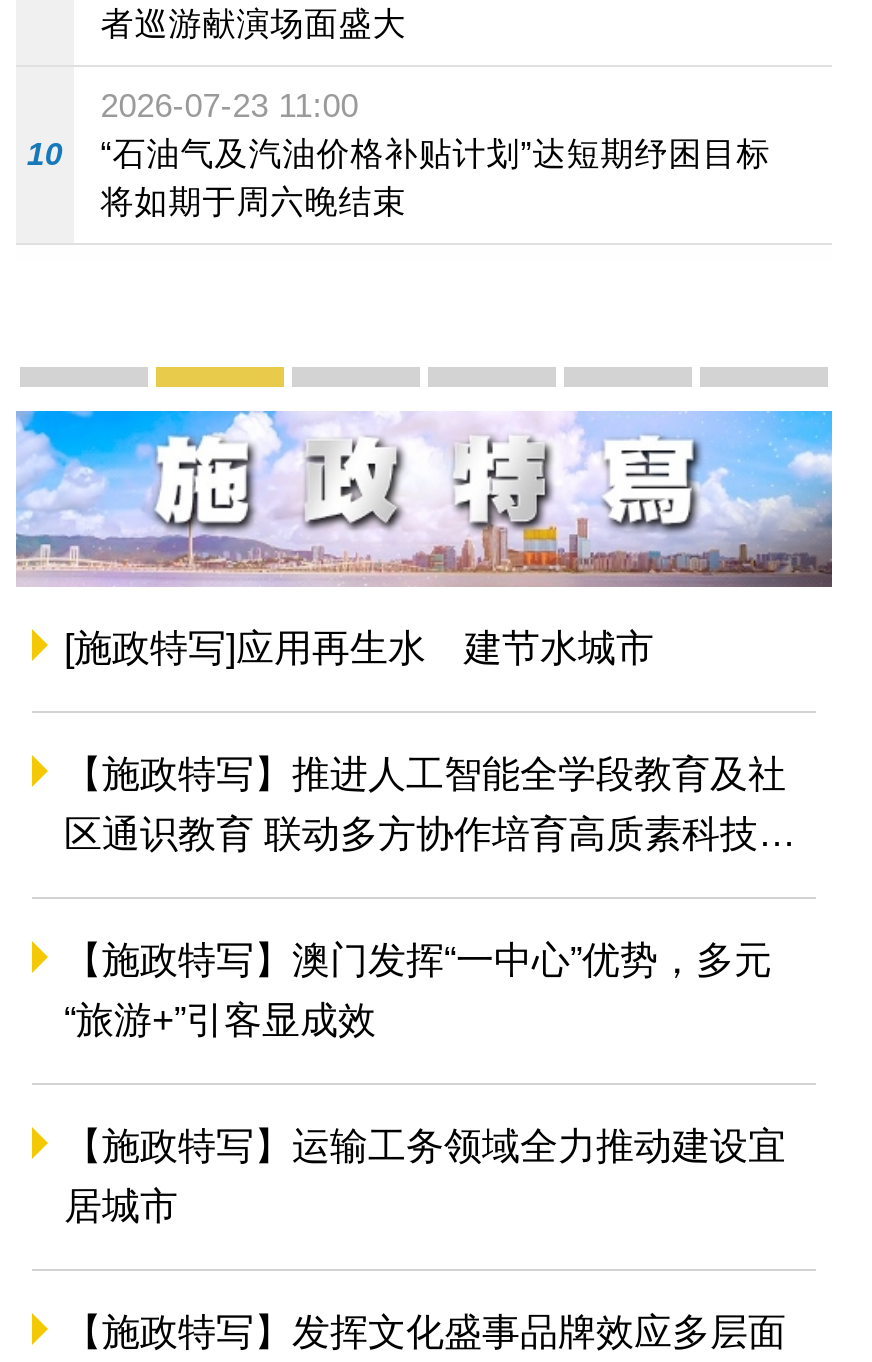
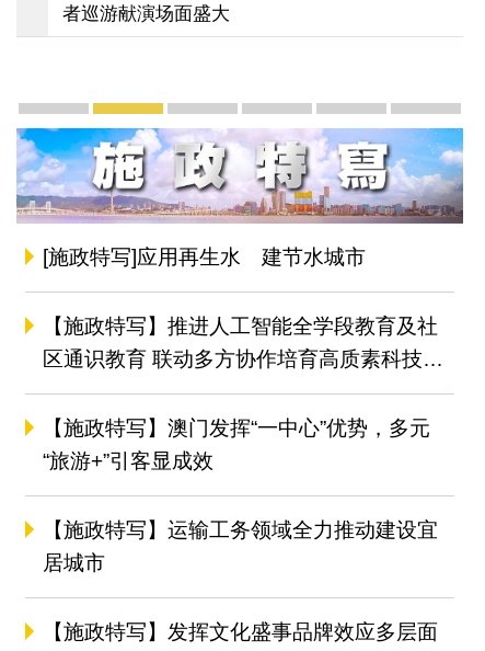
- 2026-07-23 11:00
- “石油气及汽油价格补贴计划”达短期纾困目标
- 将如期于周六晚结束

- 10
